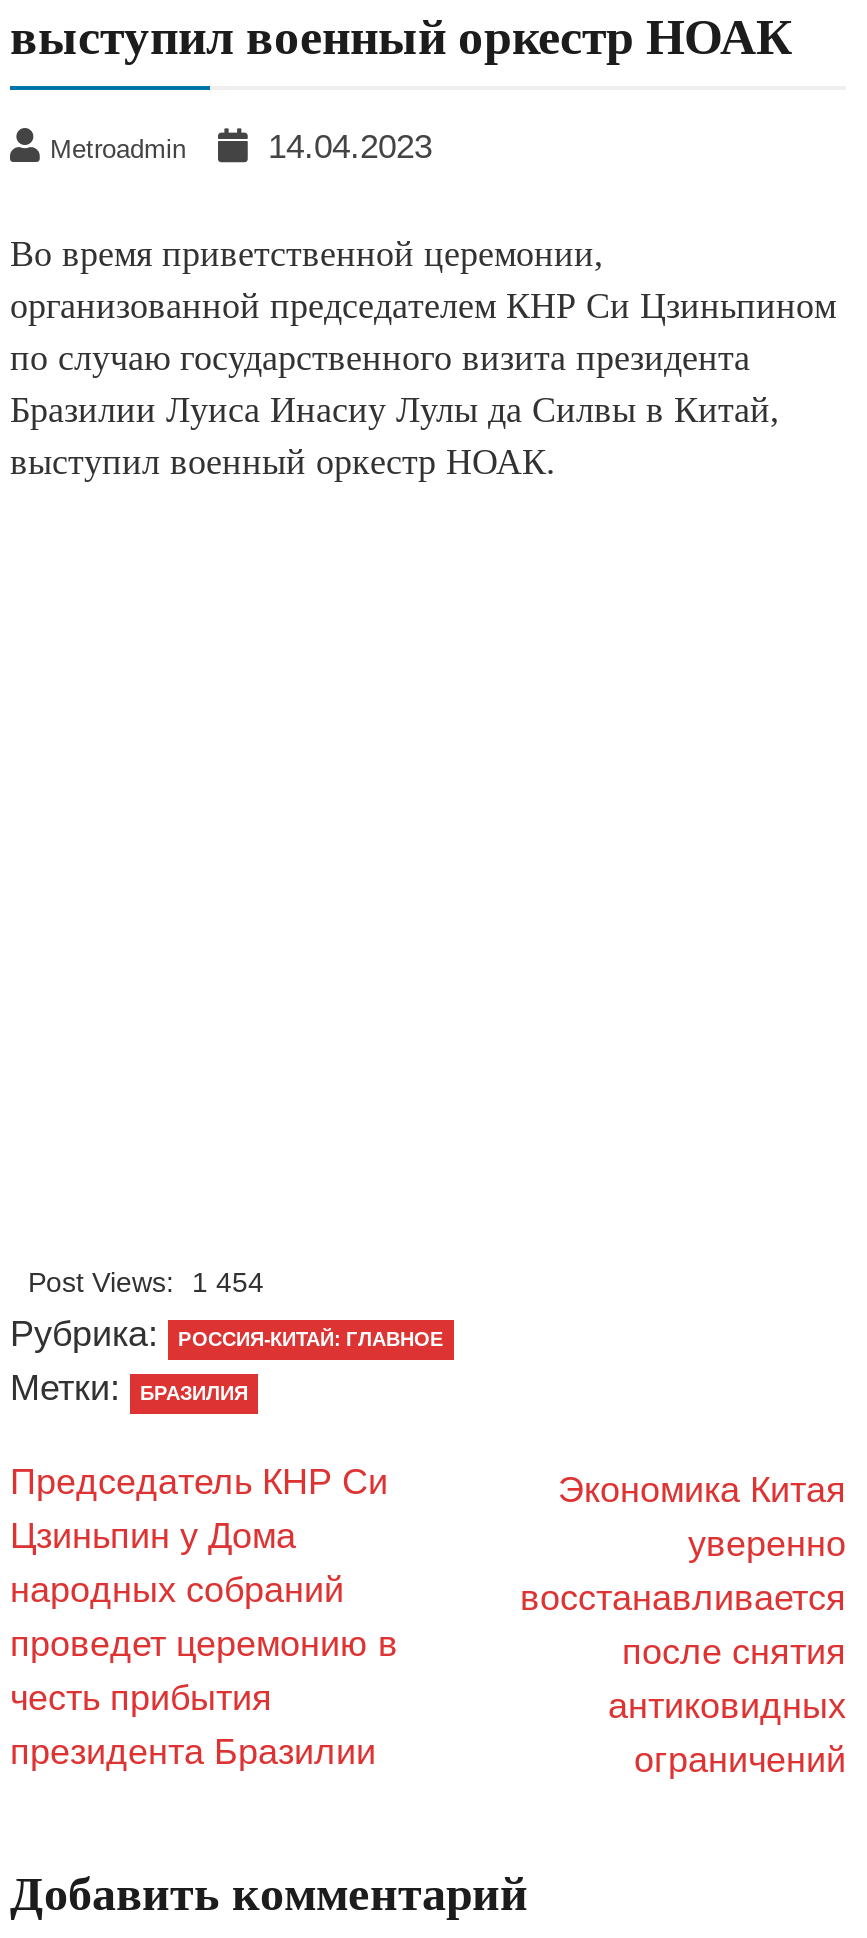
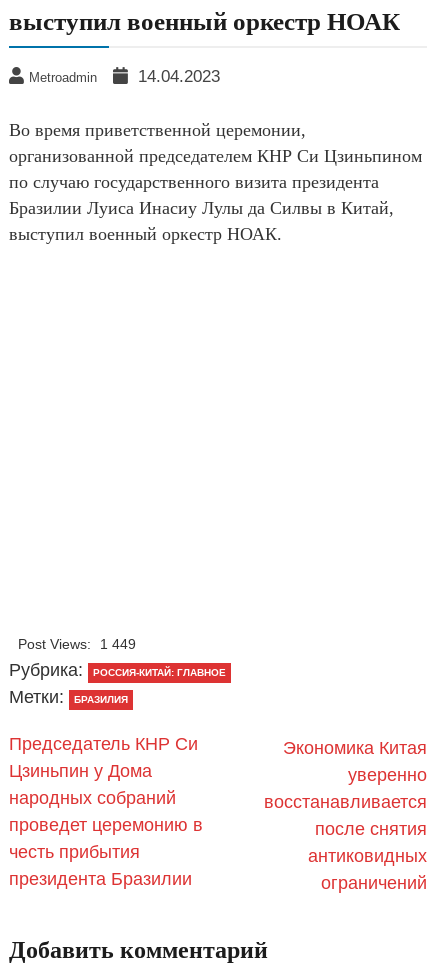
- Post Views: 1 454
+ Post Views: 1 449
